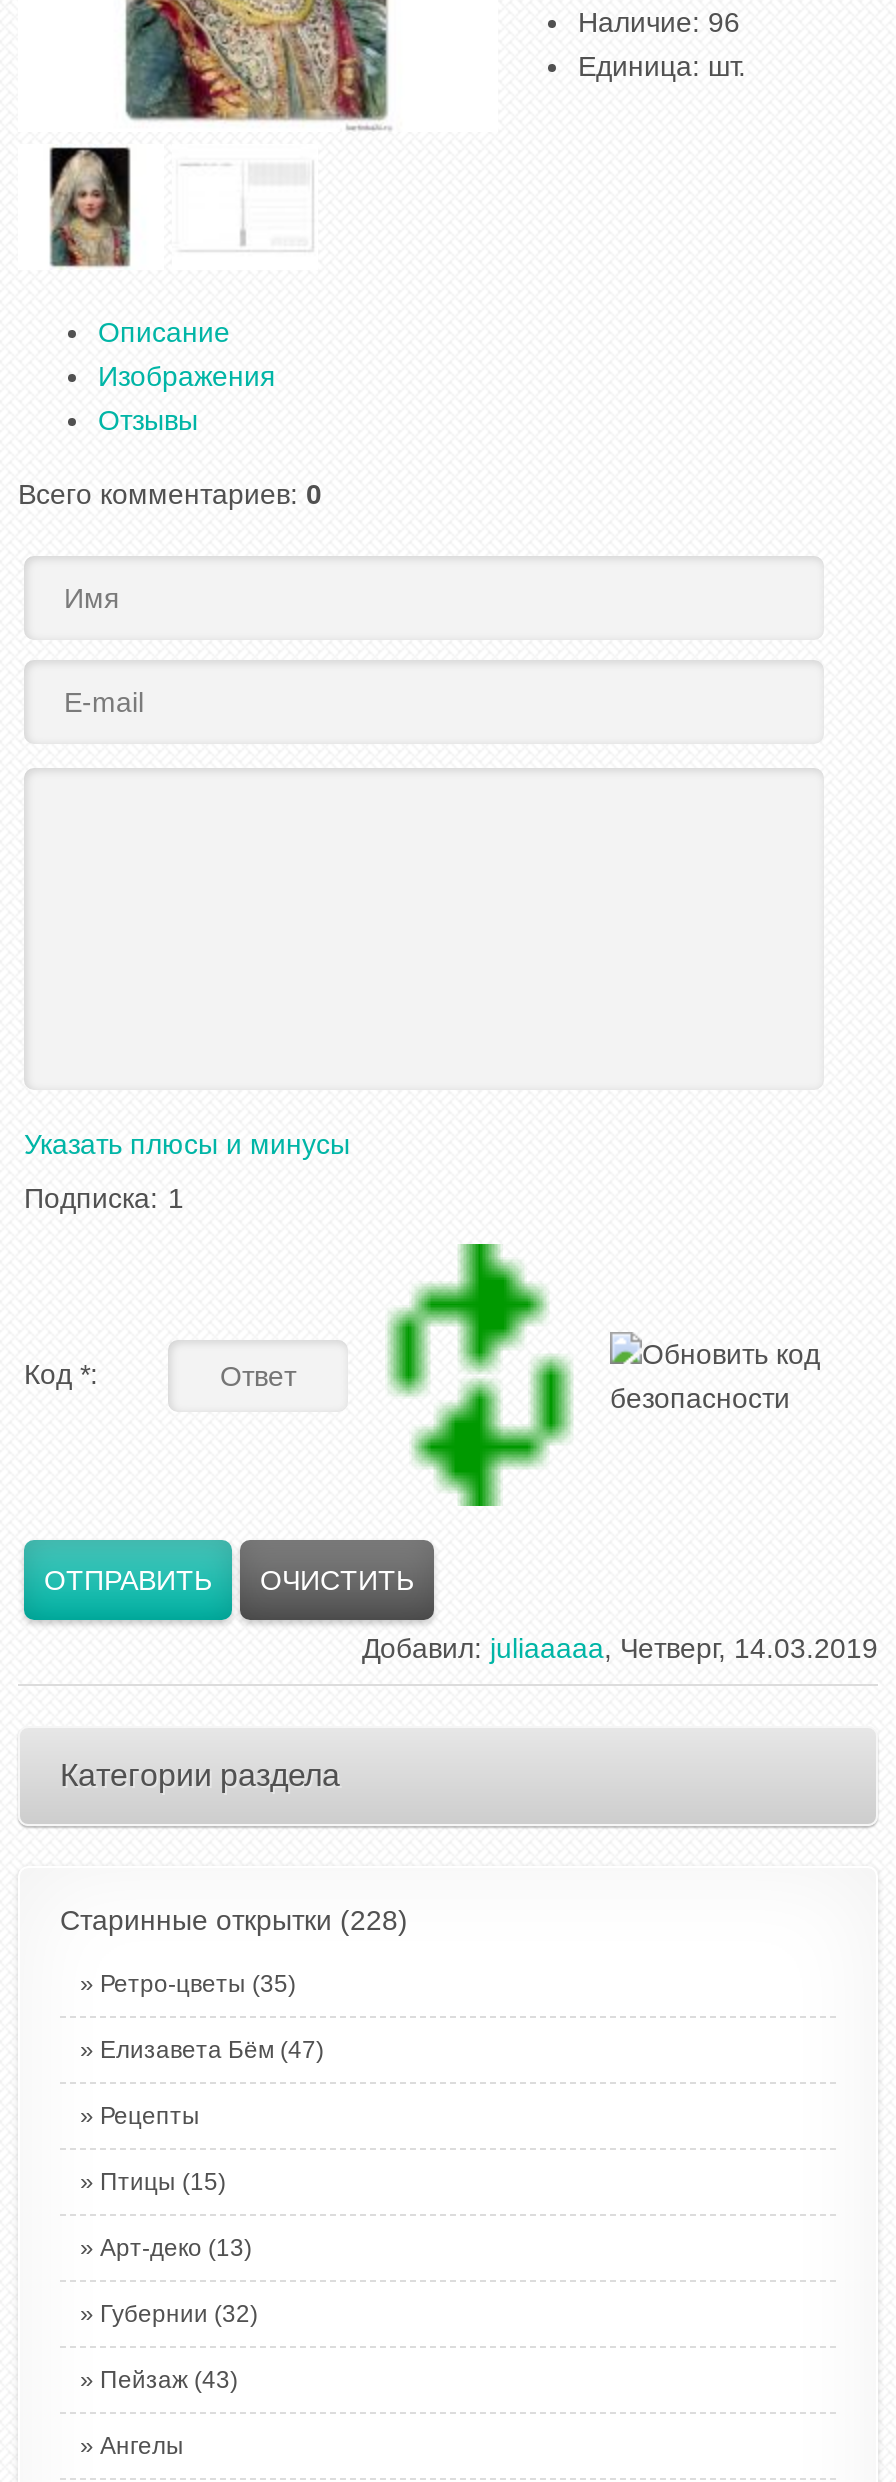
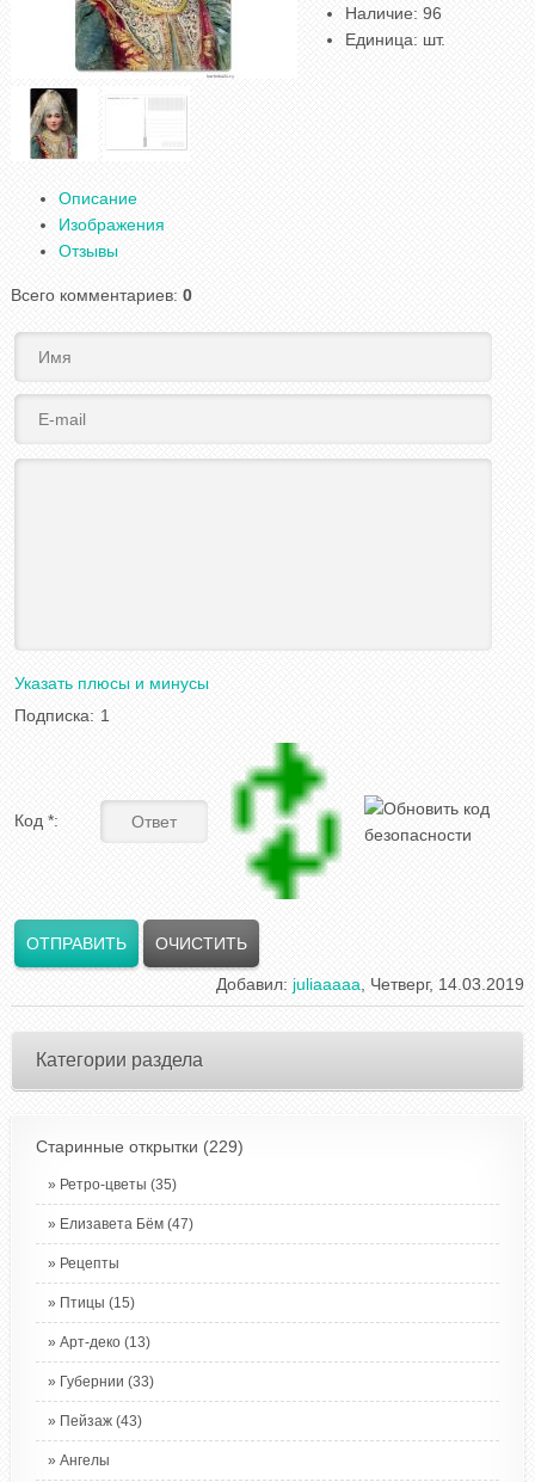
- Старинные открытки (228)
+ Старинные открытки (229)

- Губернии (32)
+ Губернии (33)
